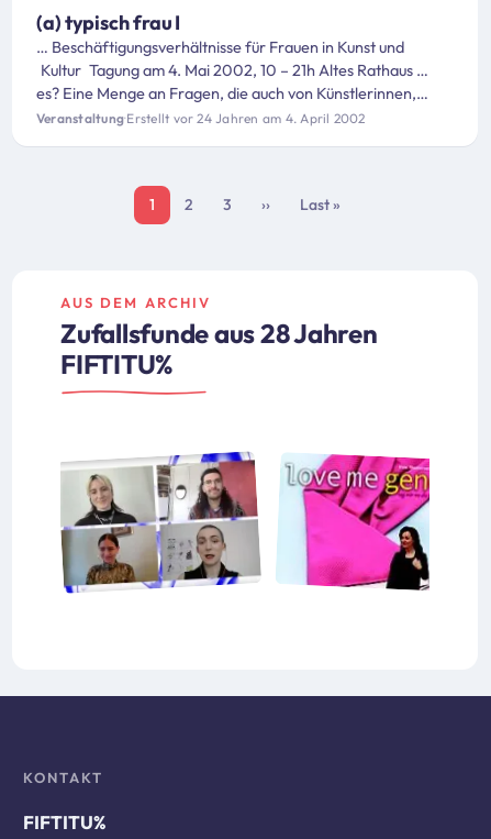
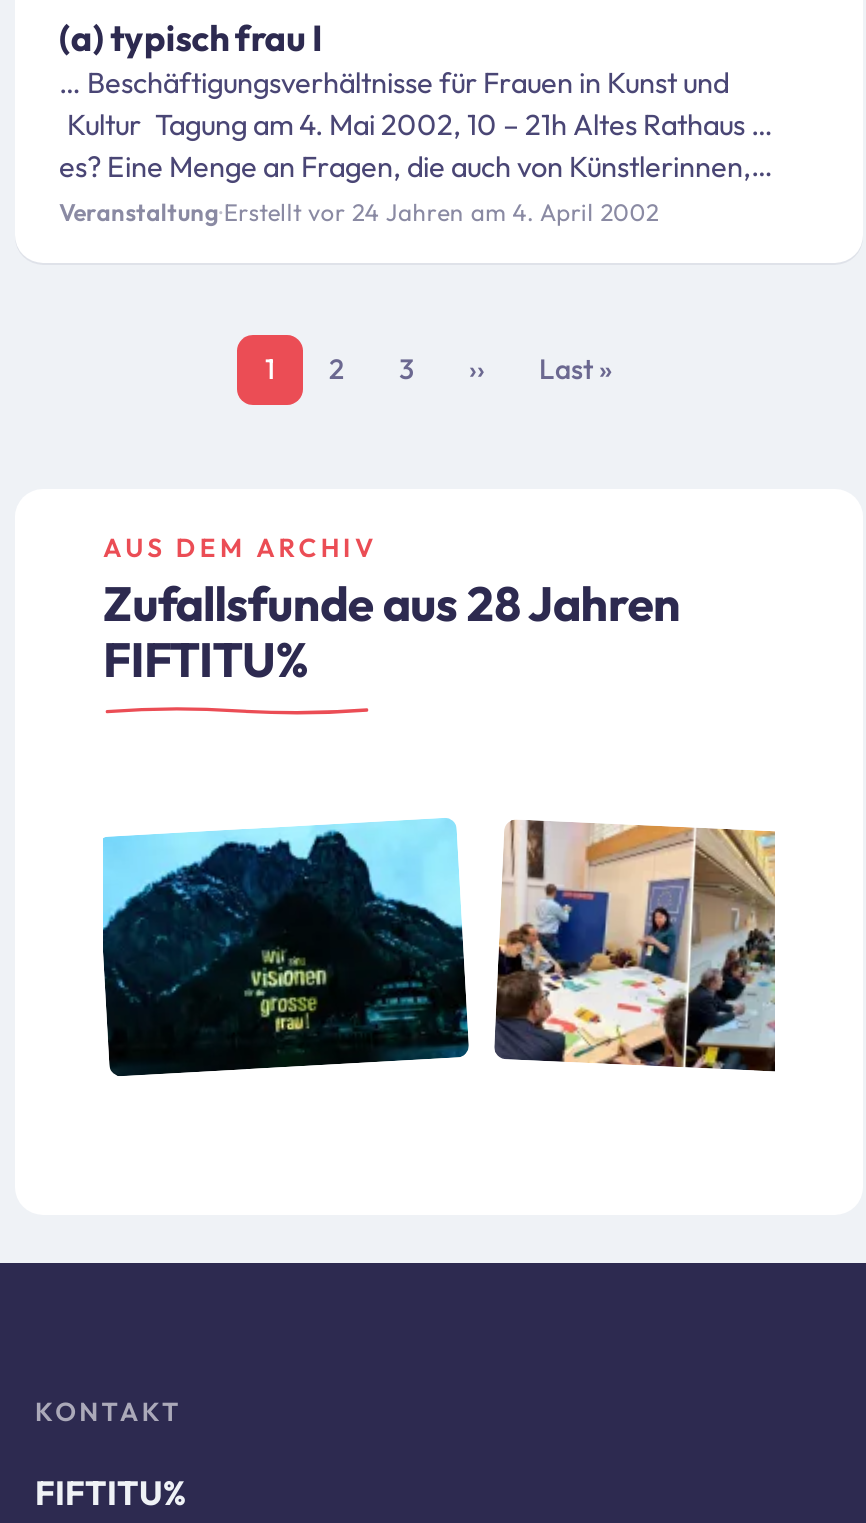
- [image]
+ [image]

- [image]
+ [image]
